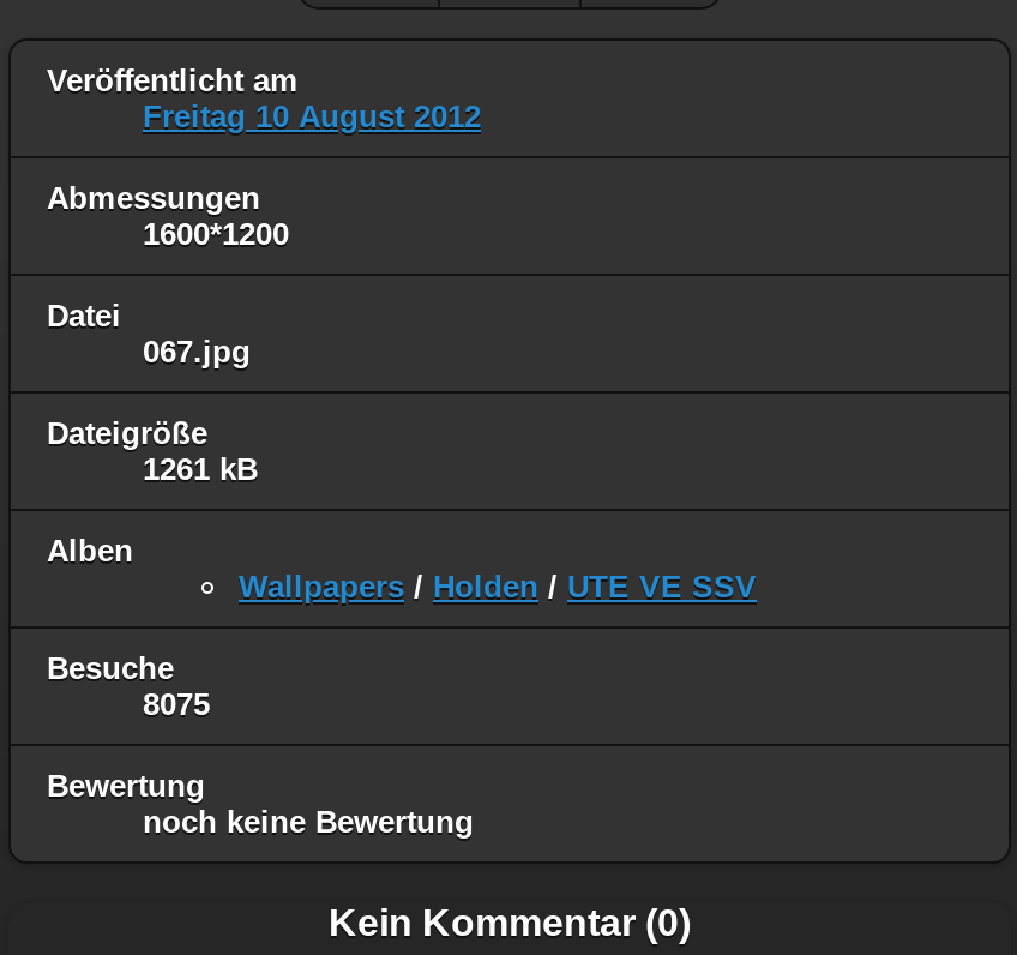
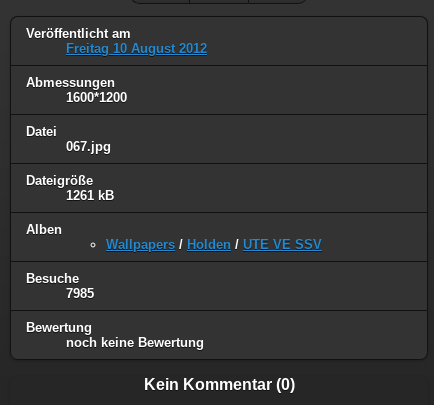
- 8075
+ 7985
